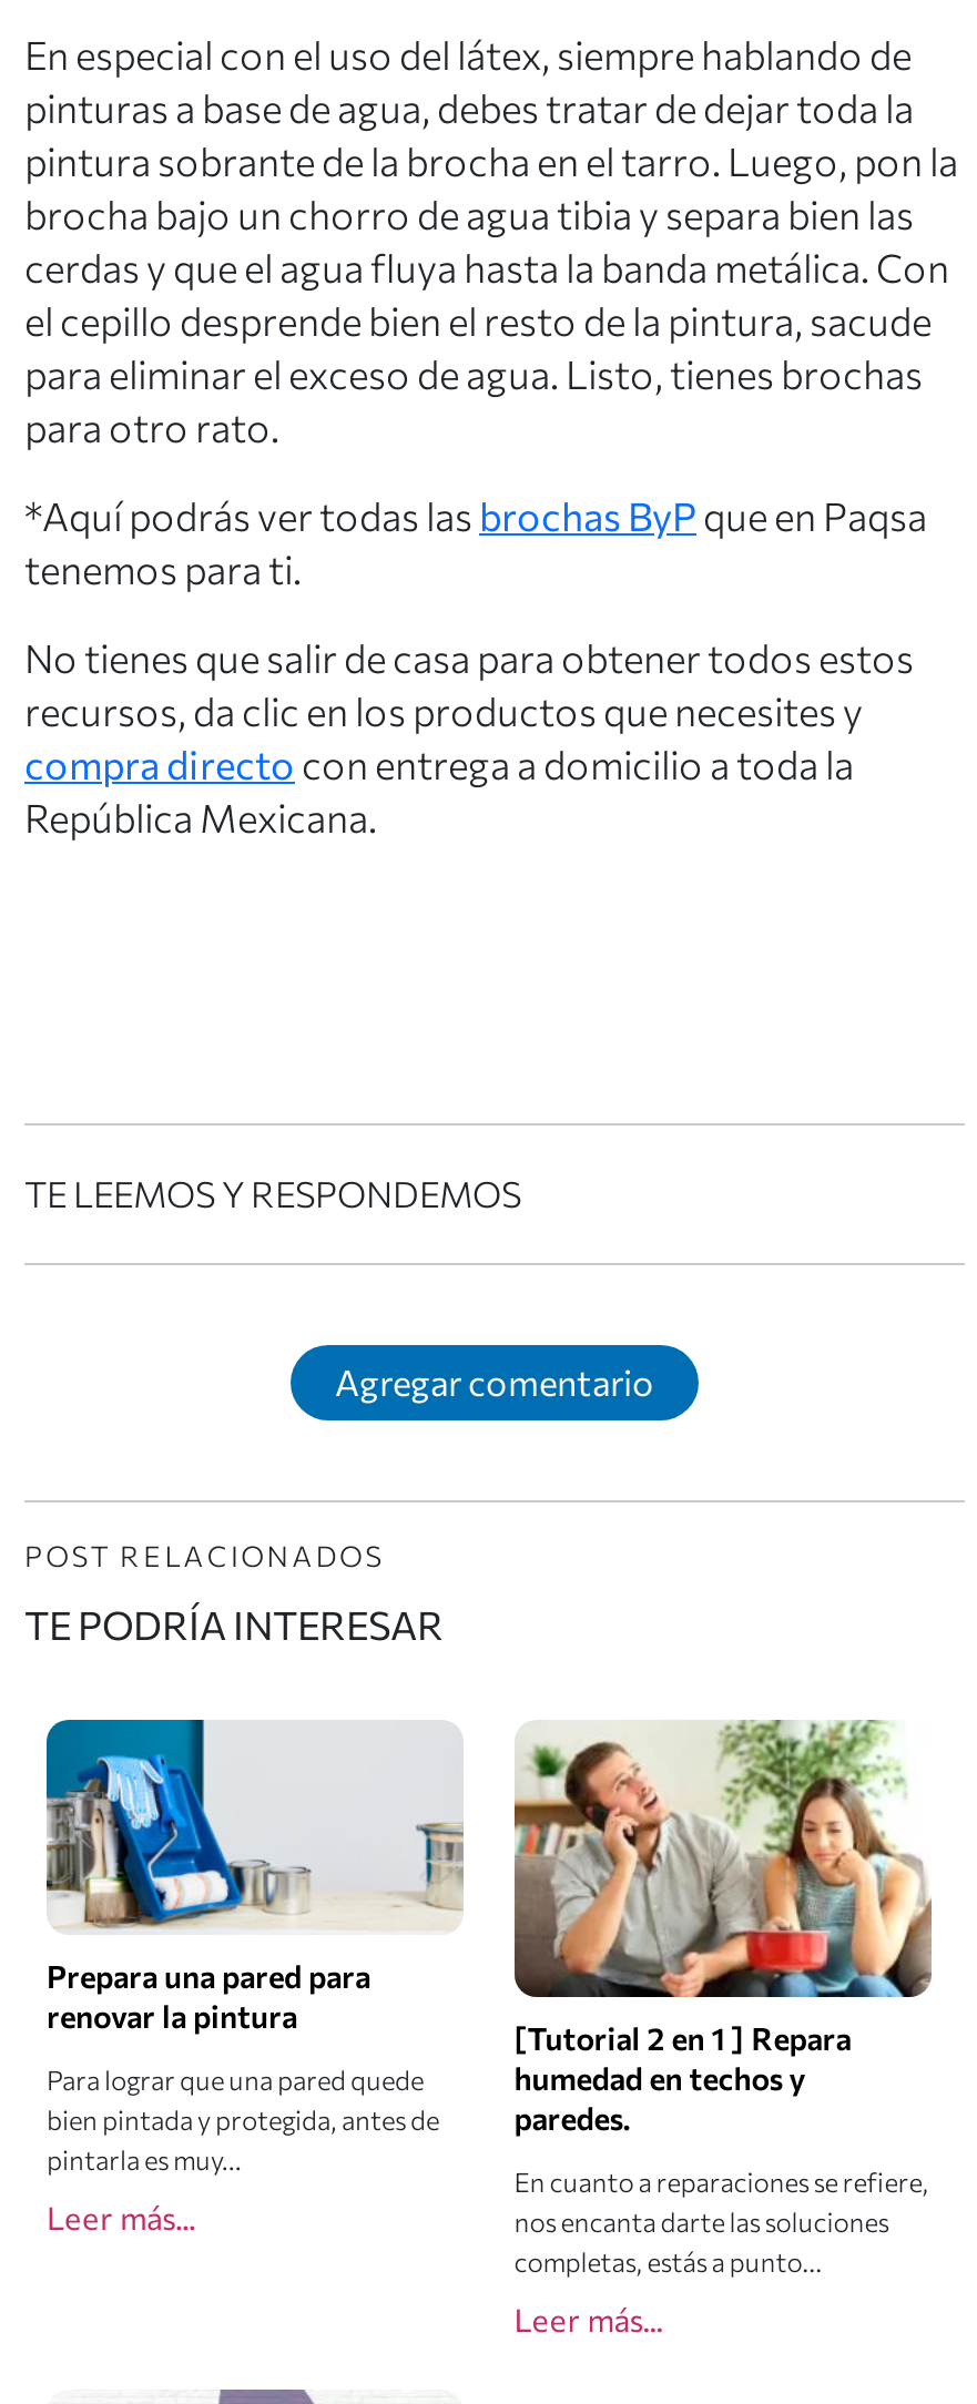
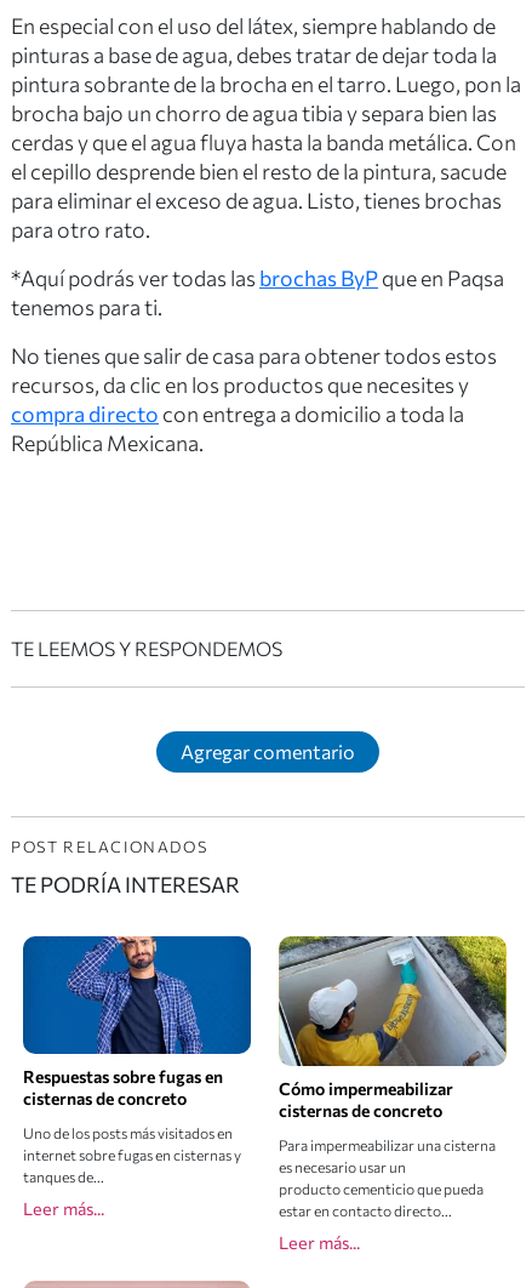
- [image]
- Prepara una pared para
- renovar la pintura
+ [image]
+ Respuestas sobre fugas en
+ cisternas de concreto

- [image]
- [Tutorial 2 en 1 ] Repara
- humedad en techos y
- paredes.
+ [image]
+ Cómo impermeabilizar
+ cisternas de concreto

- Para lograr que una pared quede
- bien pintada y protegida, antes de
- pintarla es muy...
+ Uno de los posts más visitados en
+ internet sobre fugas en cisternas y
+ tanques de...

- En cuanto a reparaciones se refiere,
- nos encanta darte las soluciones
- completas, estás a punto...
+ Para impermeabilizar una cisterna
+ es necesario usar un
+ producto cementicio que pueda
+ estar en contacto directo...
